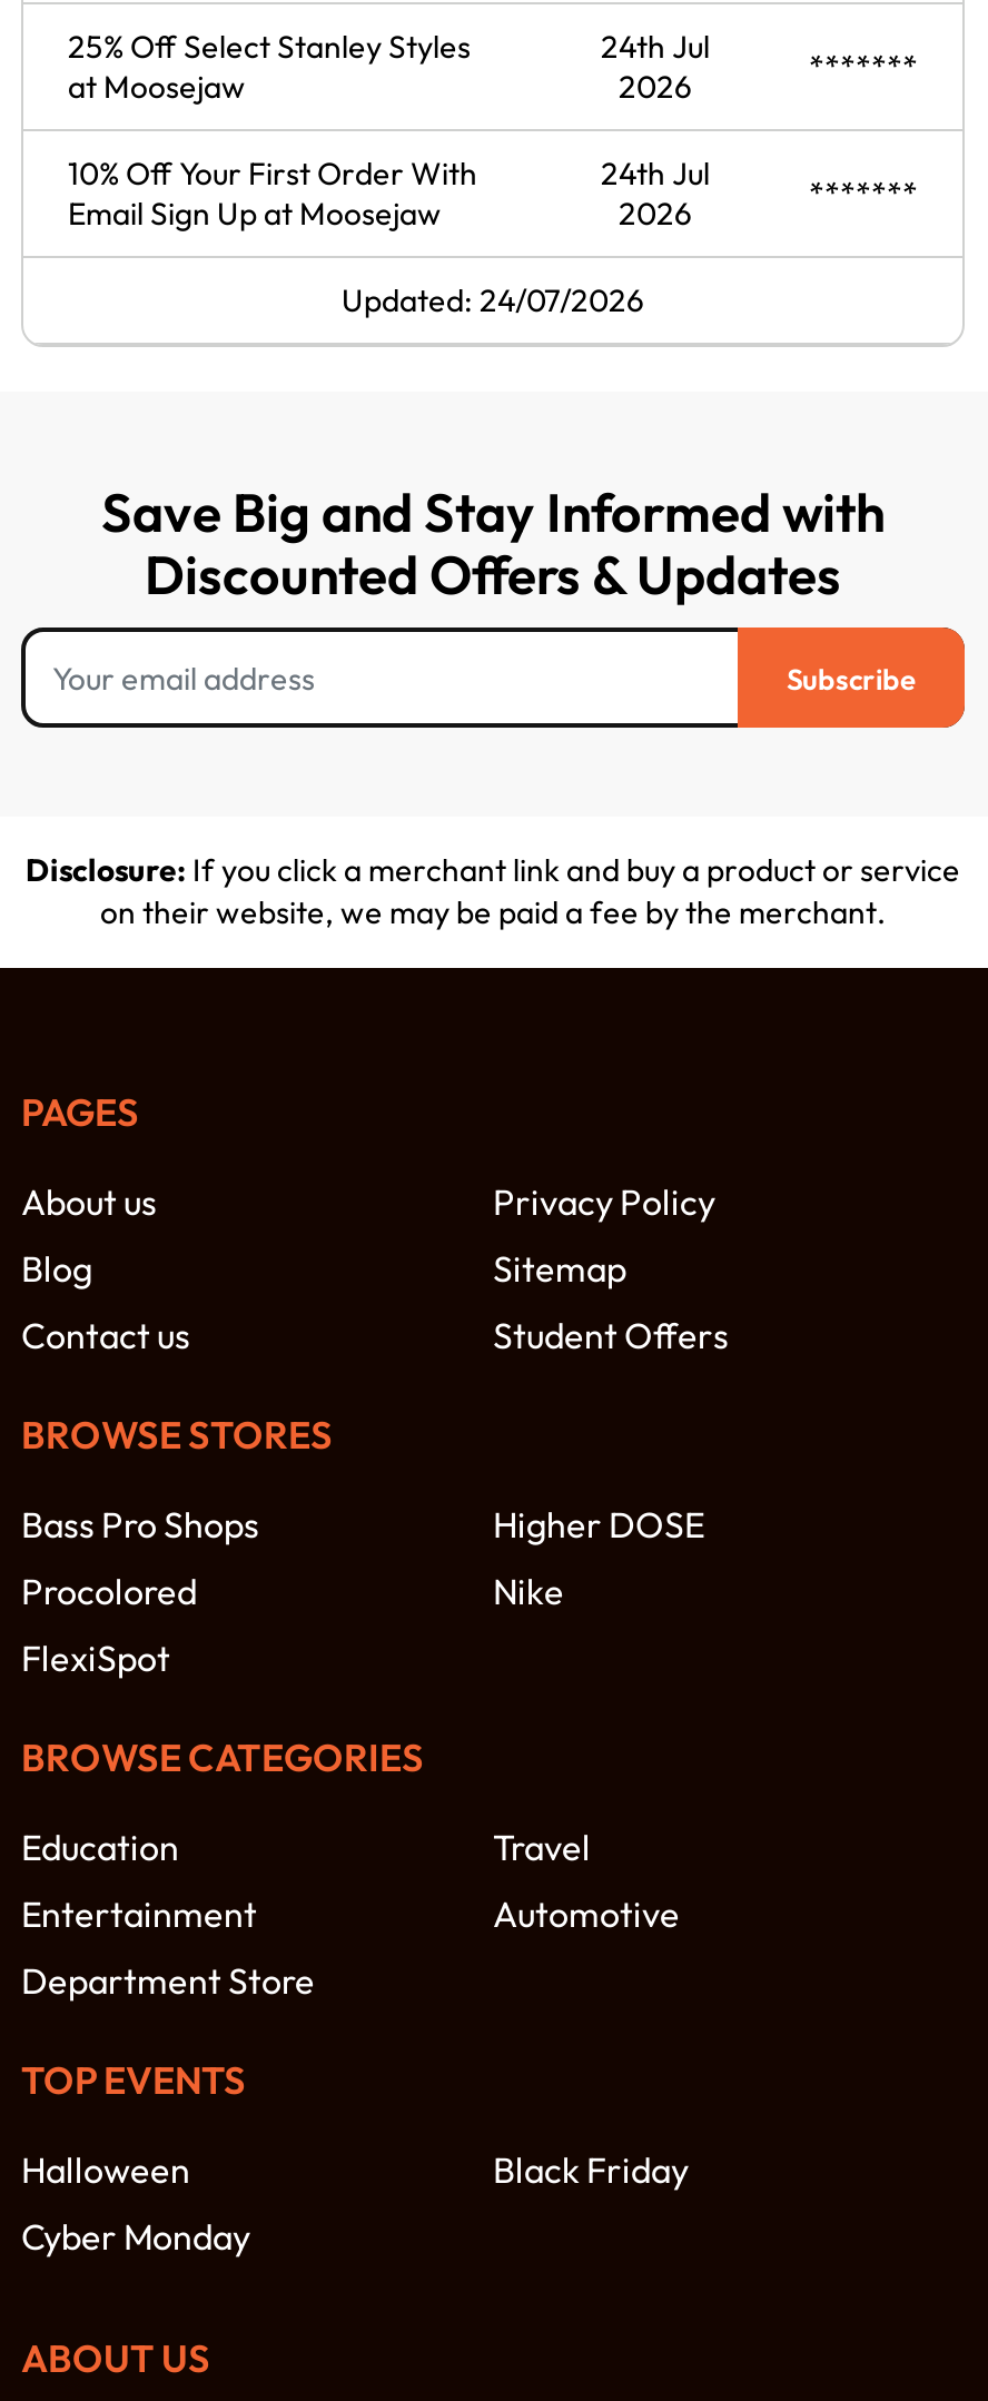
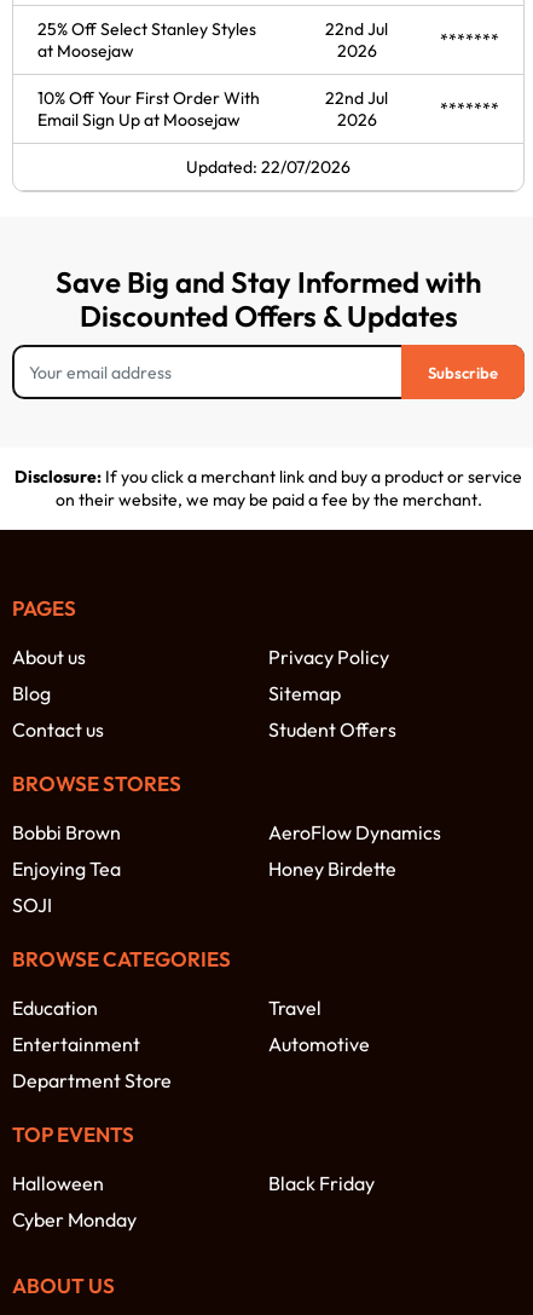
- 24th Jul
+ 22nd Jul

- 24th Jul
+ 22nd Jul

- Updated: 24/07/2026
+ Updated: 22/07/2026

- Bass Pro Shops
- Higher DOSE
+ Bobbi Brown
+ AeroFlow Dynamics

- Procolored
- Nike
+ Enjoying Tea
+ Honey Birdette

- FlexiSpot
+ SOJI
